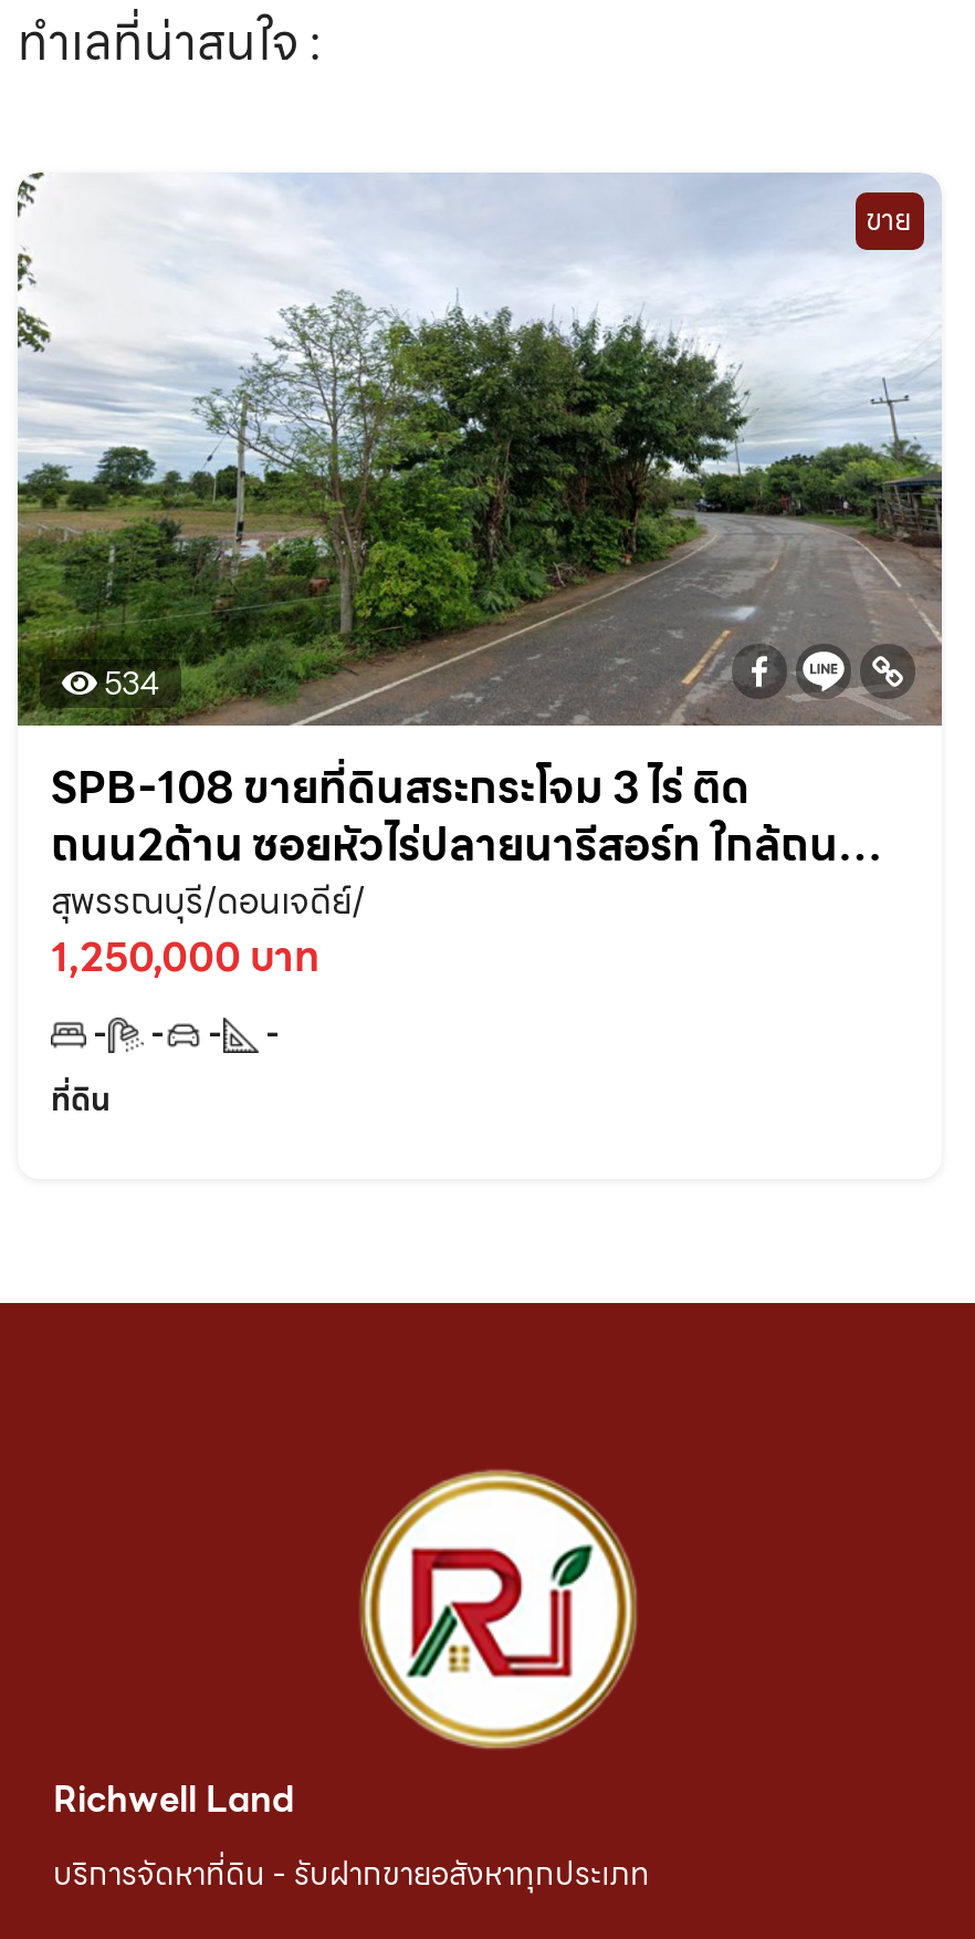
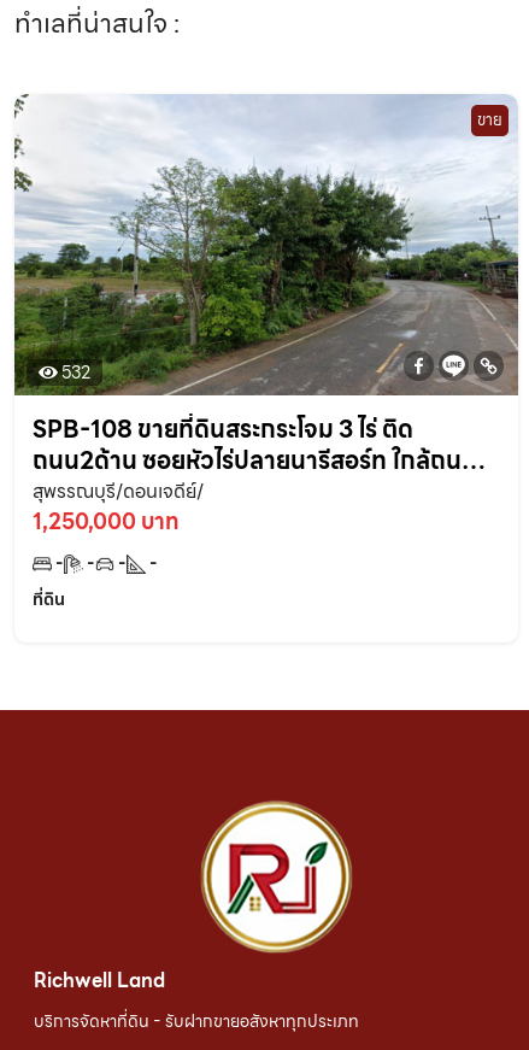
- 534
+ 532
